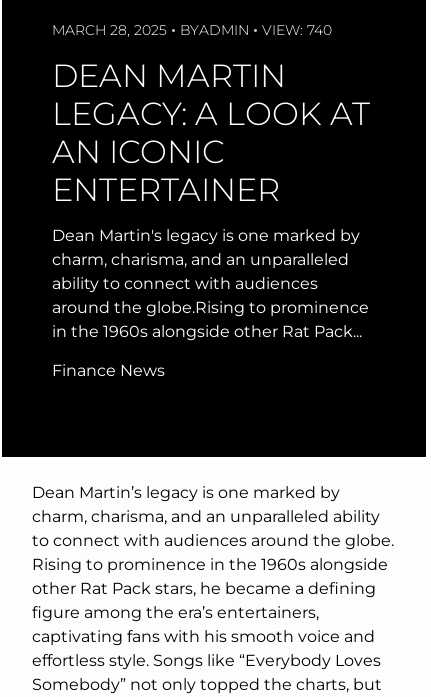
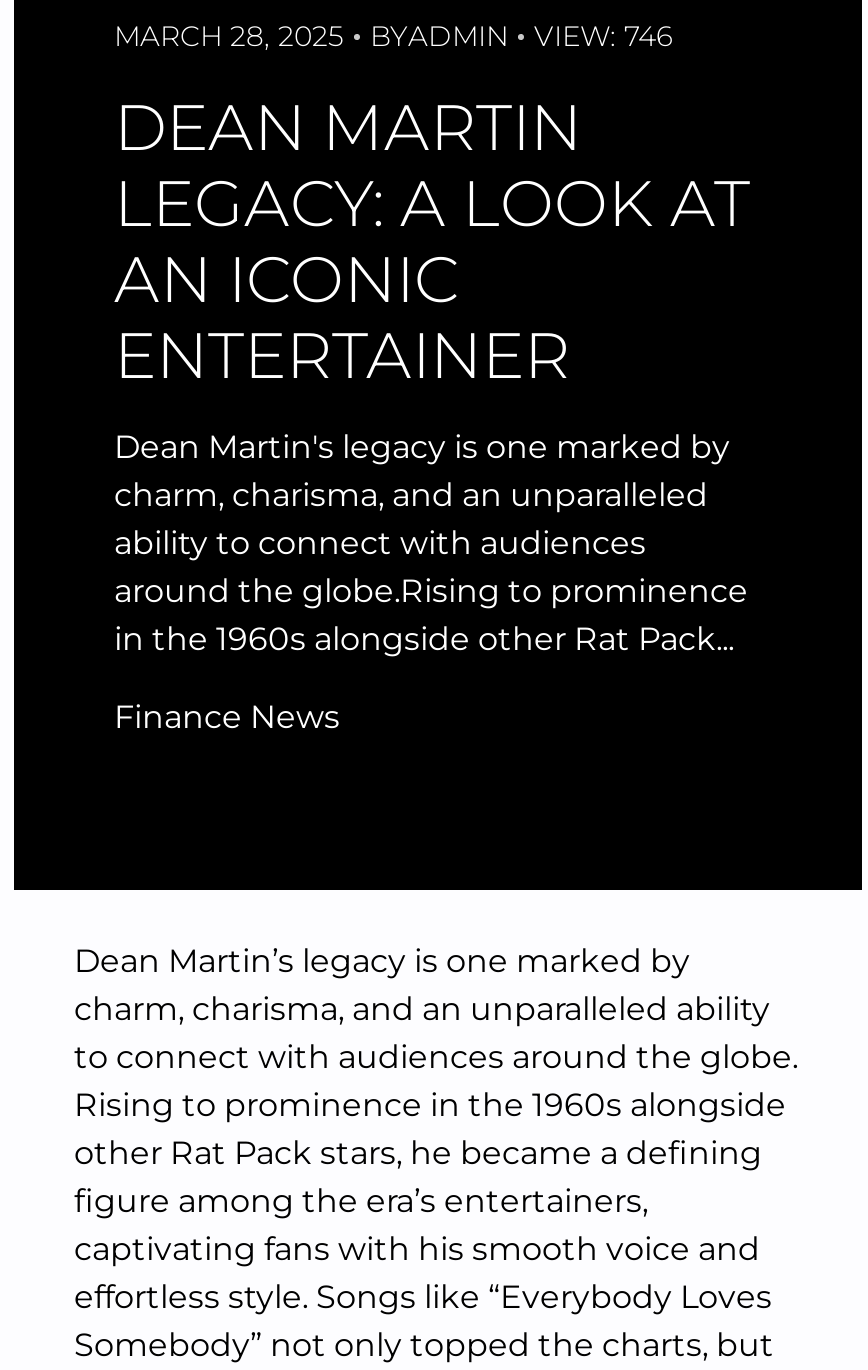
- MARCH 28, 2025 BYADMIN VIEW: 740
+ MARCH 28, 2025 BYADMIN VIEW: 746
